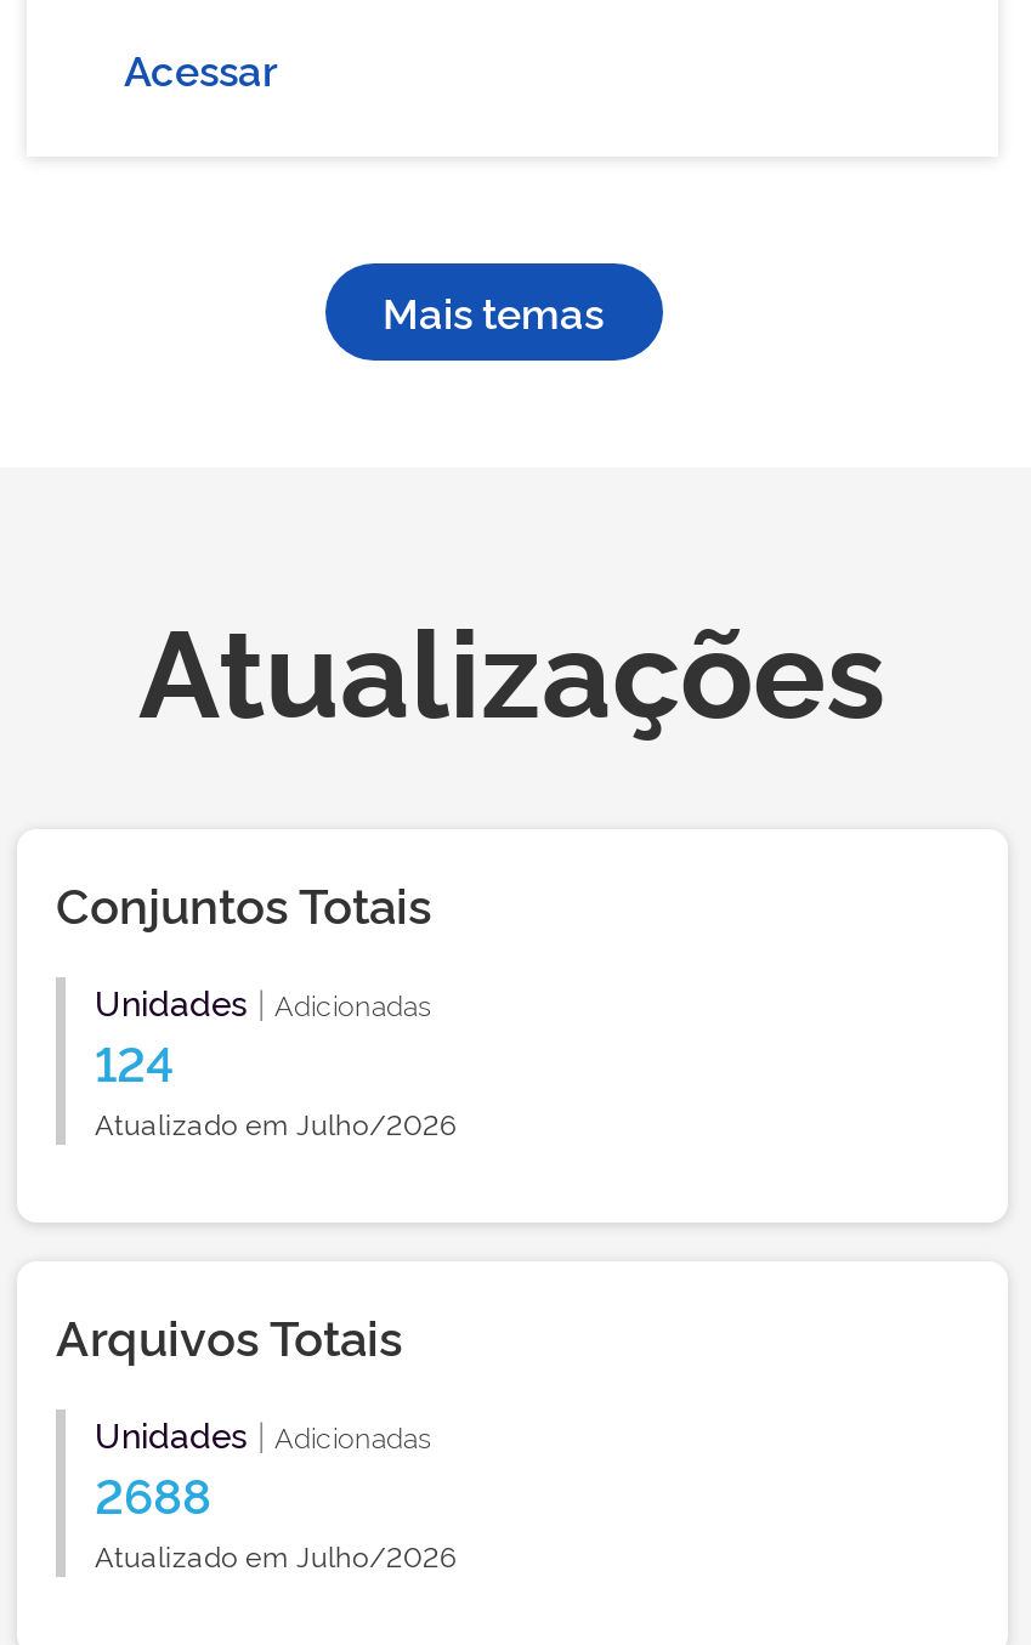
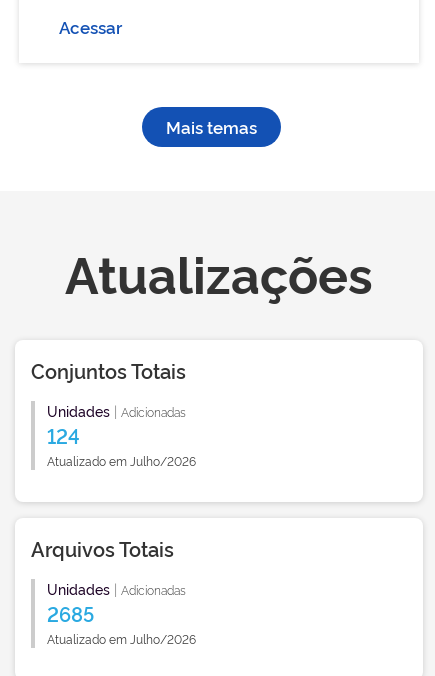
- 2688
+ 2685
